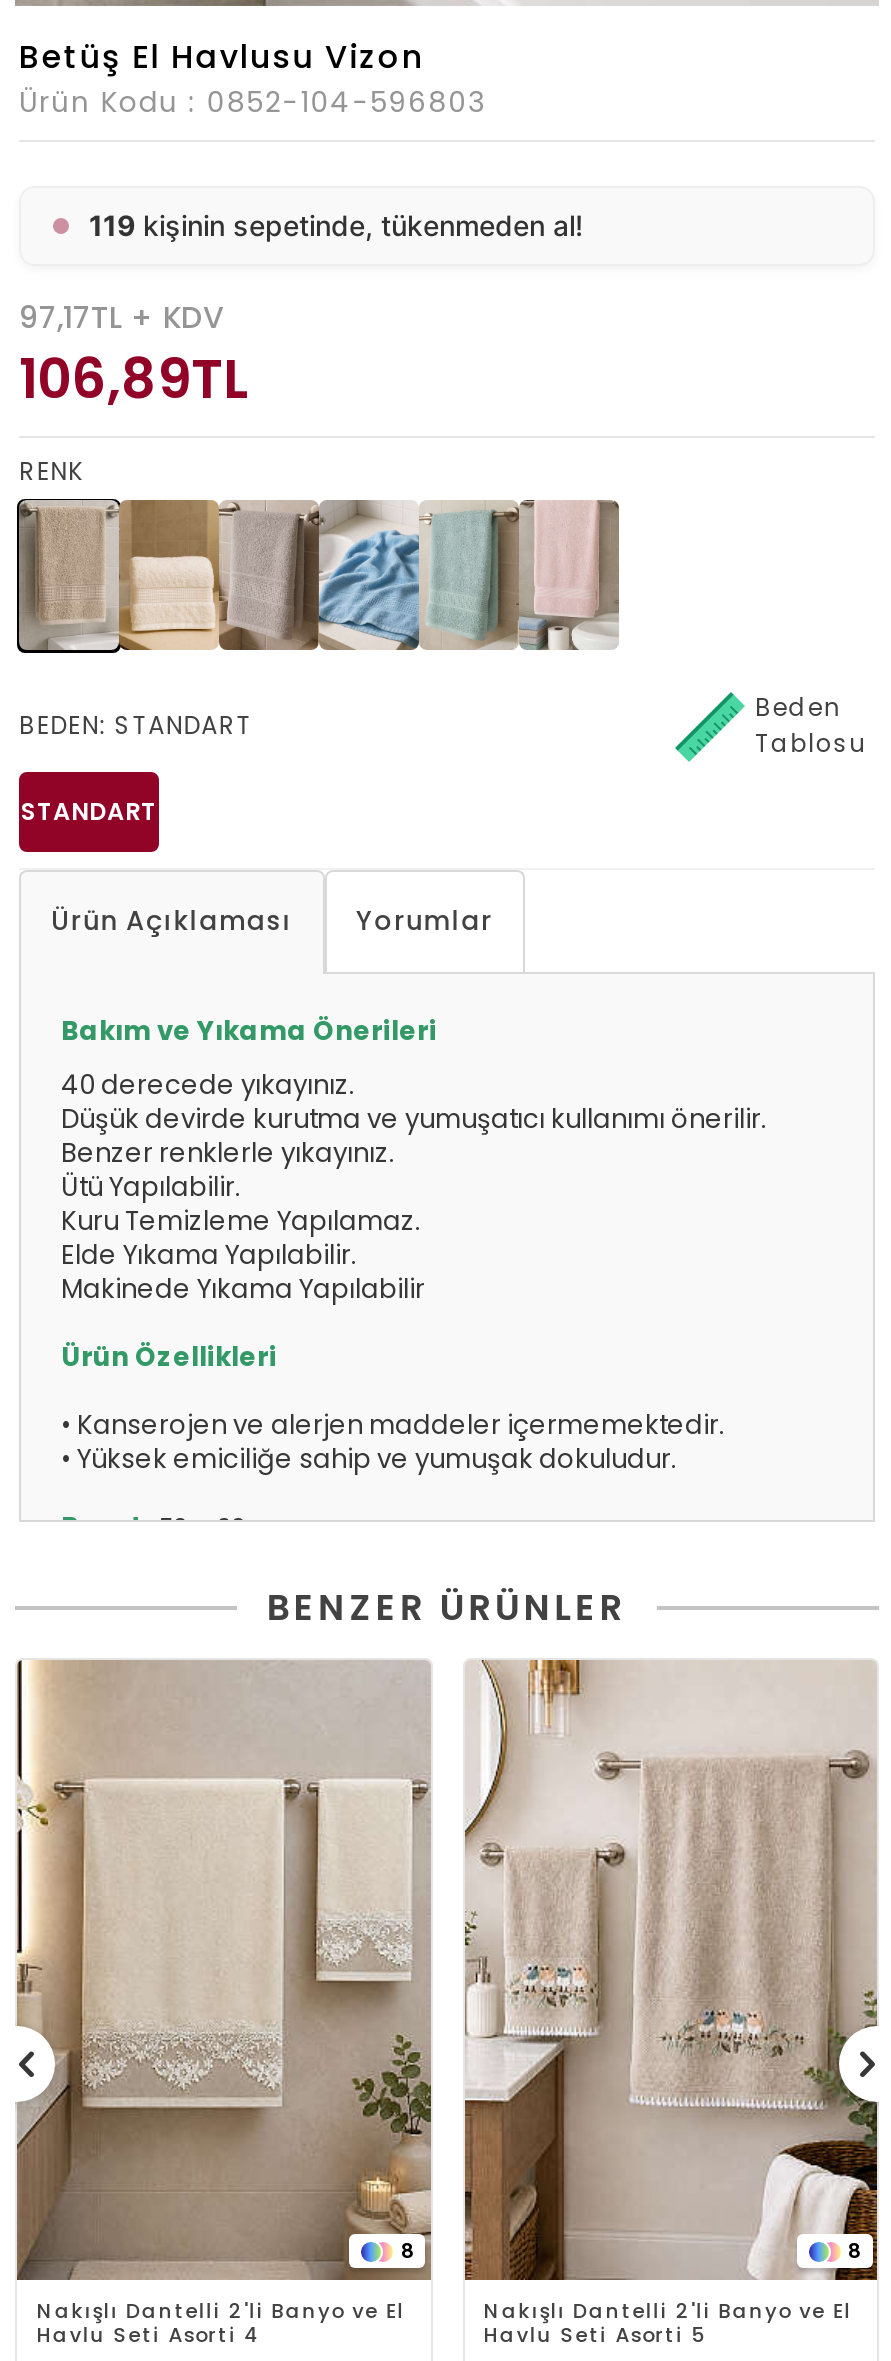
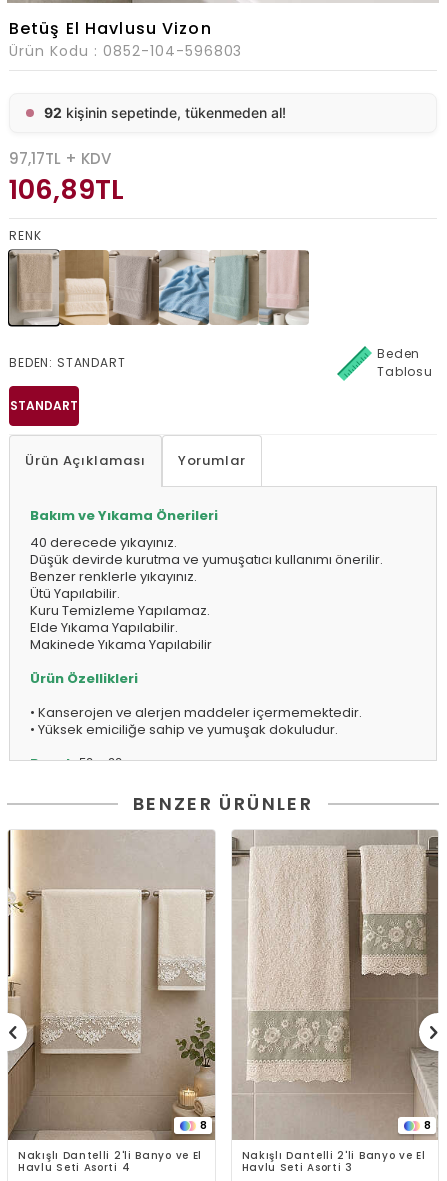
- 119 kişinin sepetinde, tükenmeden al!
+ 92 kişinin sepetinde, tükenmeden al!

- [image]
- Havlu Seti Asorti 5
+ [image]
+ Havlu Seti Asorti 3
